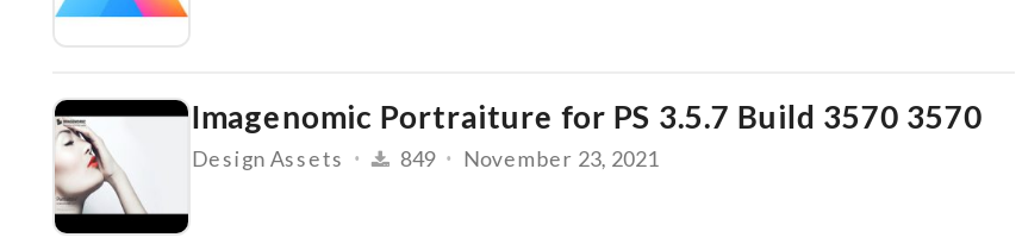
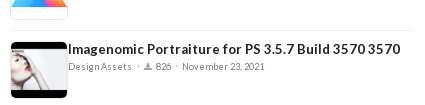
- 849 · November 23, 2021
+ 826 · November 23, 2021
